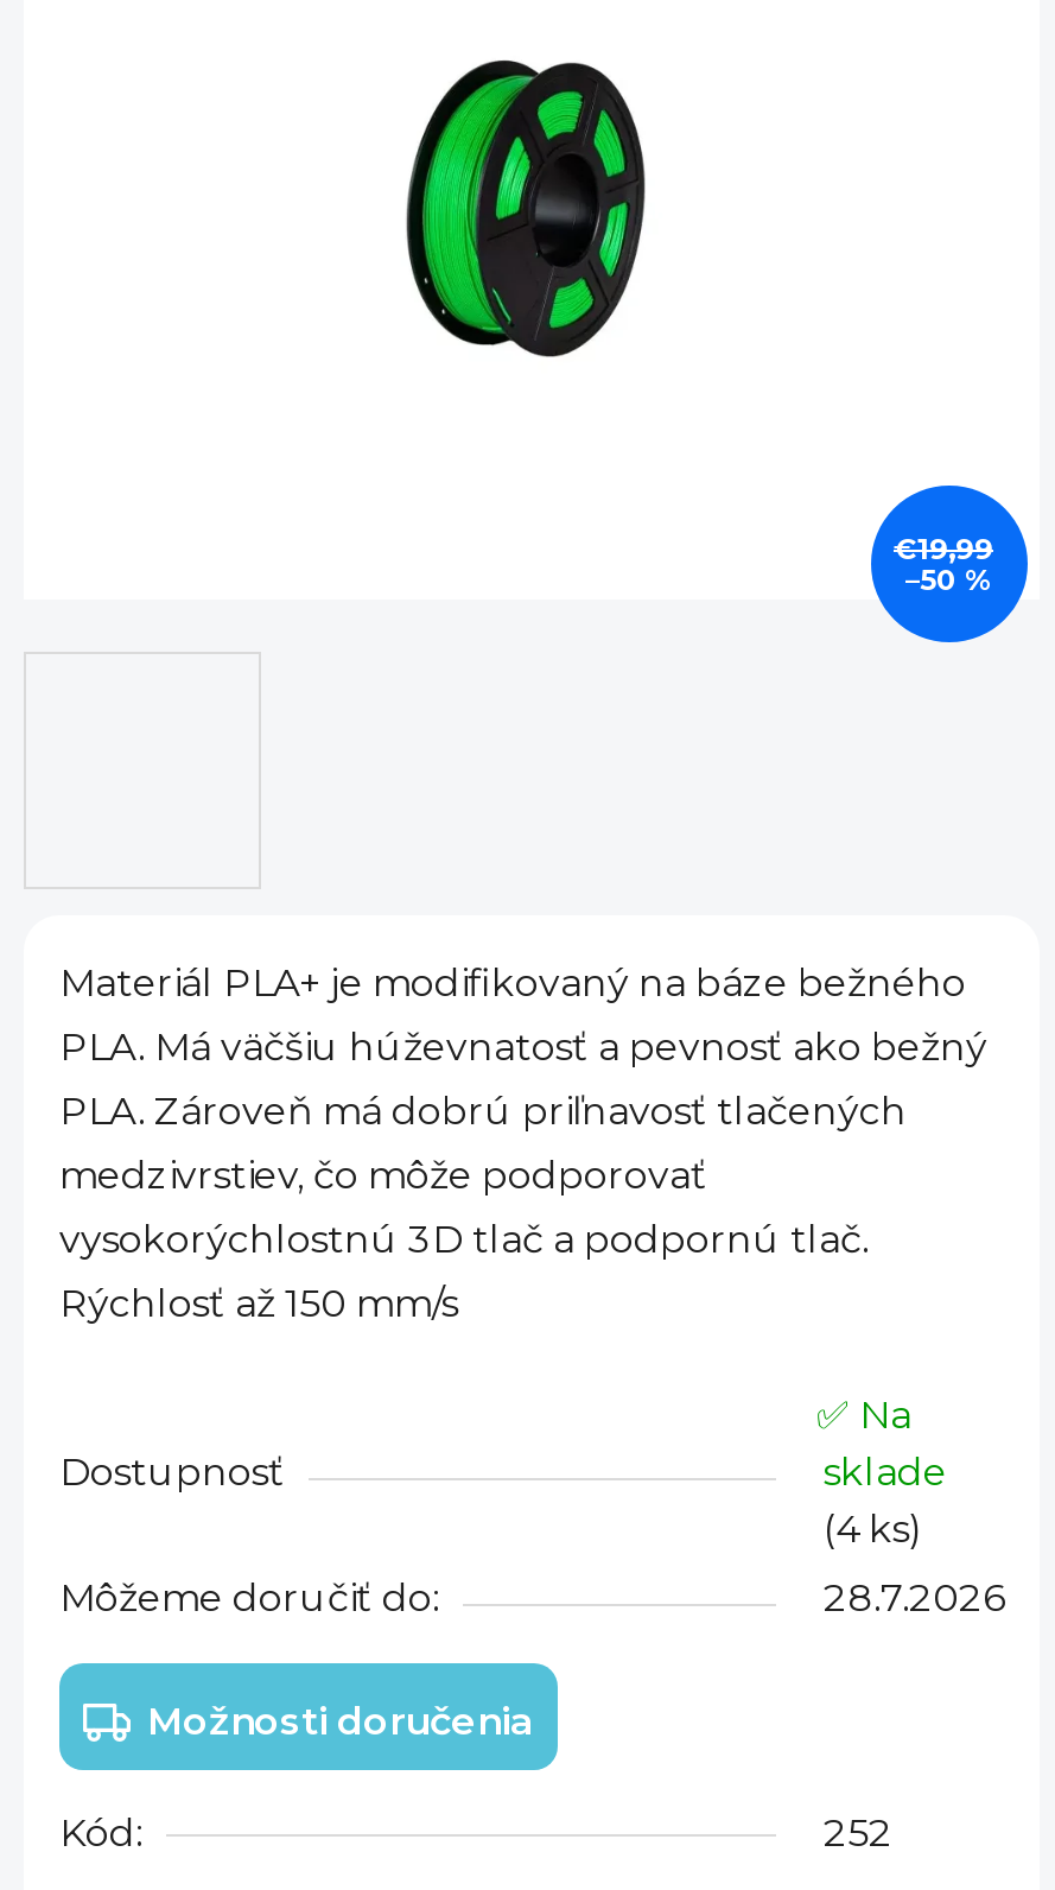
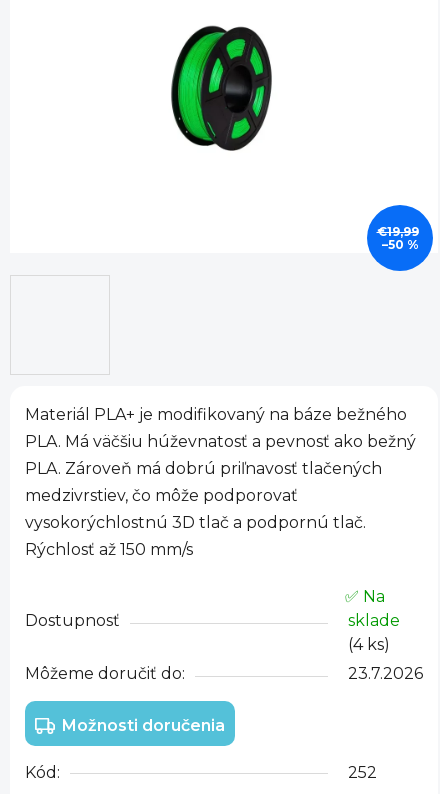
- 28.7.2026
+ 23.7.2026
